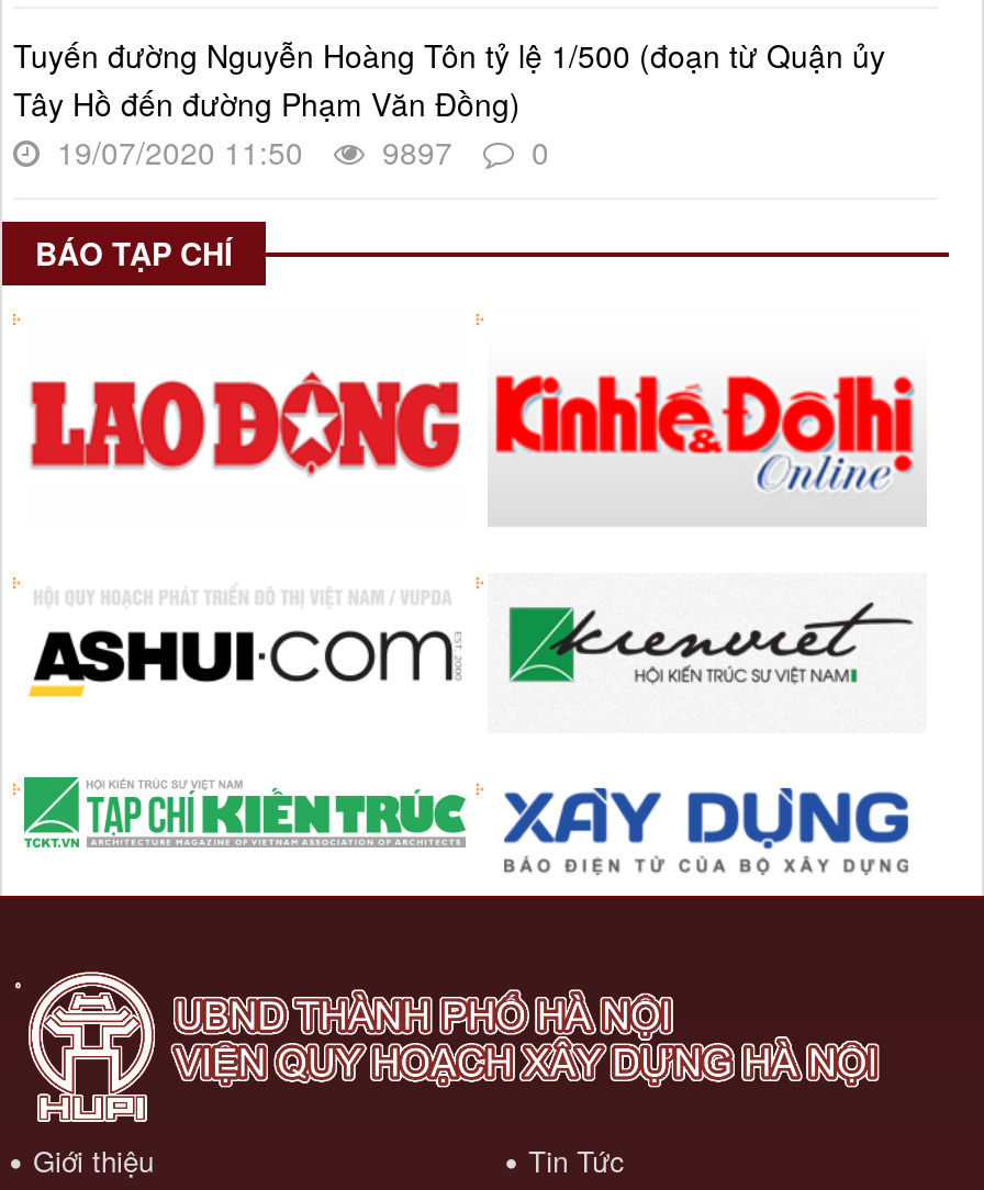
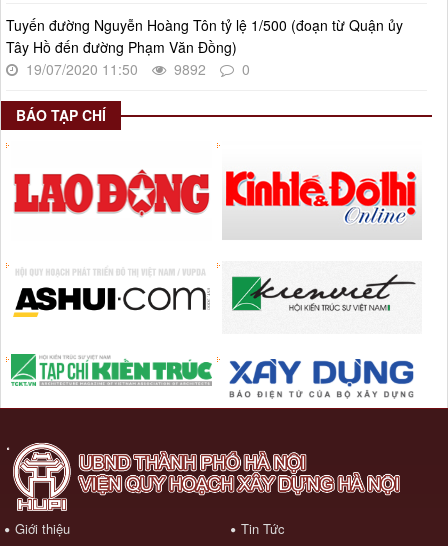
- 19/07/2020 11:50 9897 0
+ 19/07/2020 11:50 9892 0
